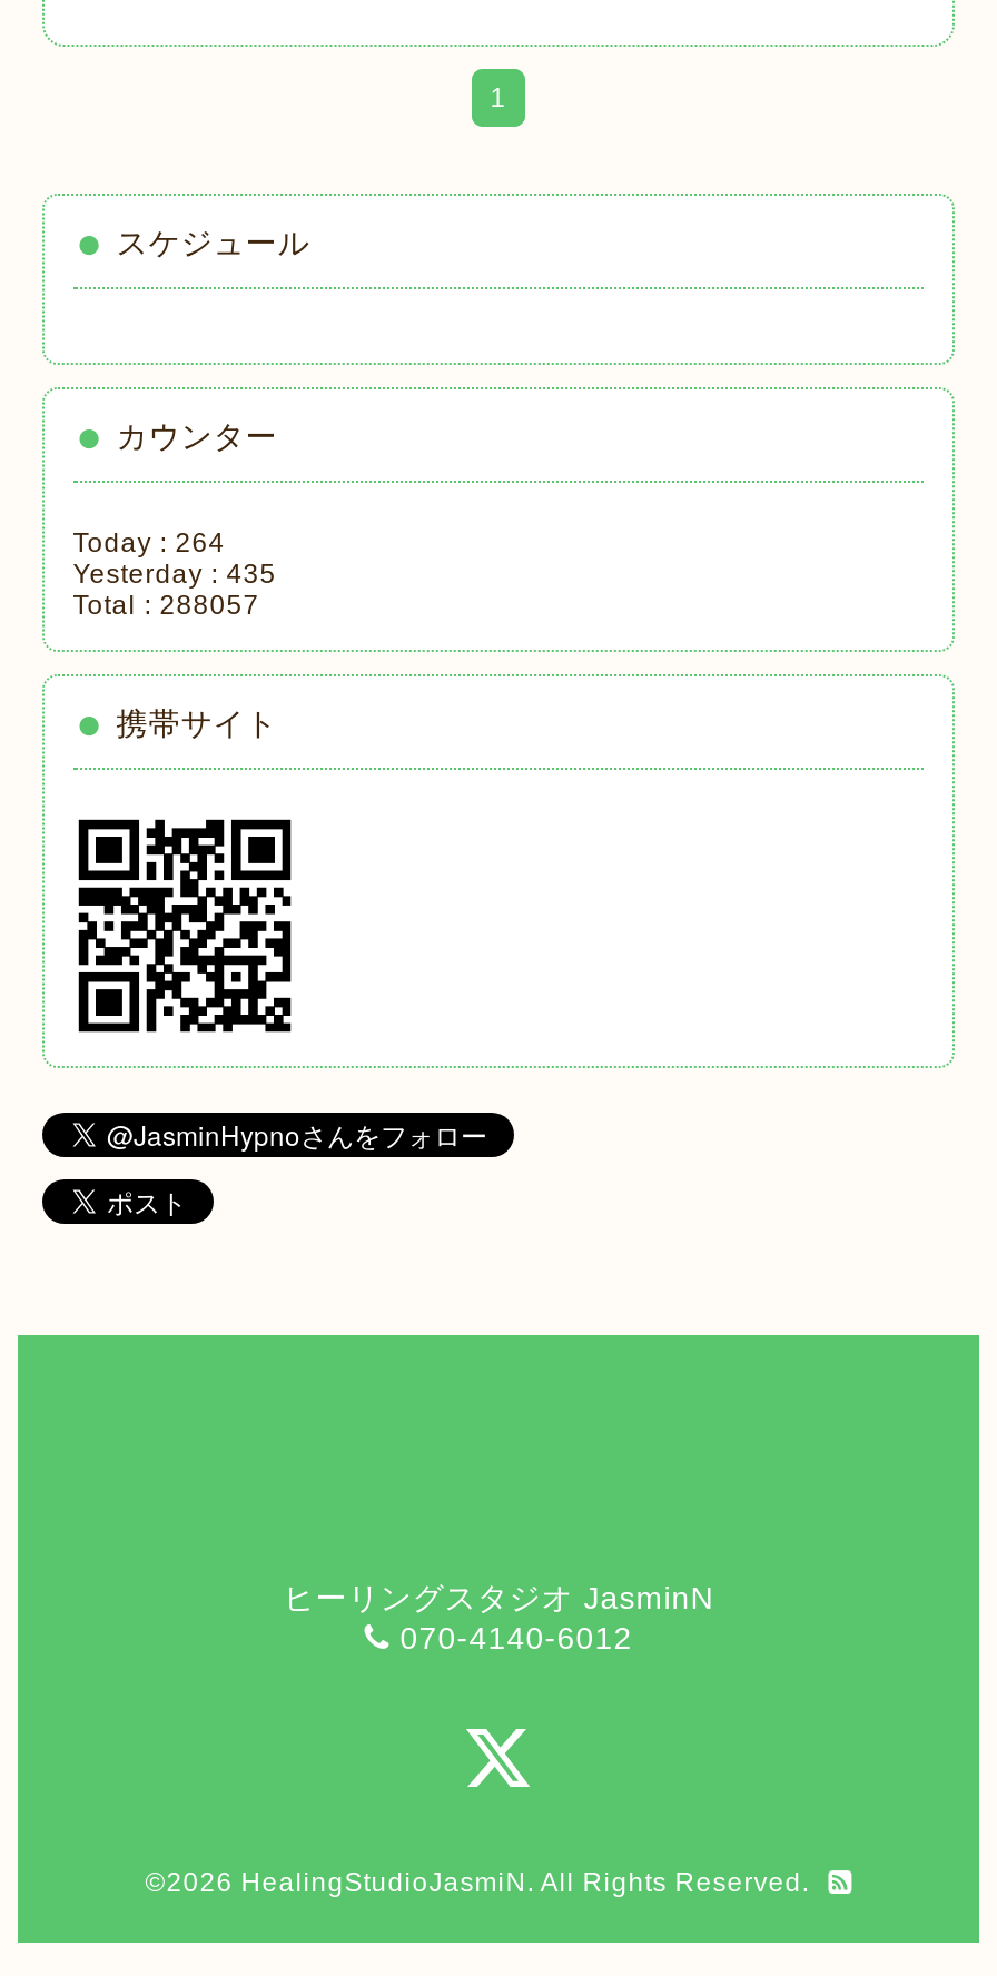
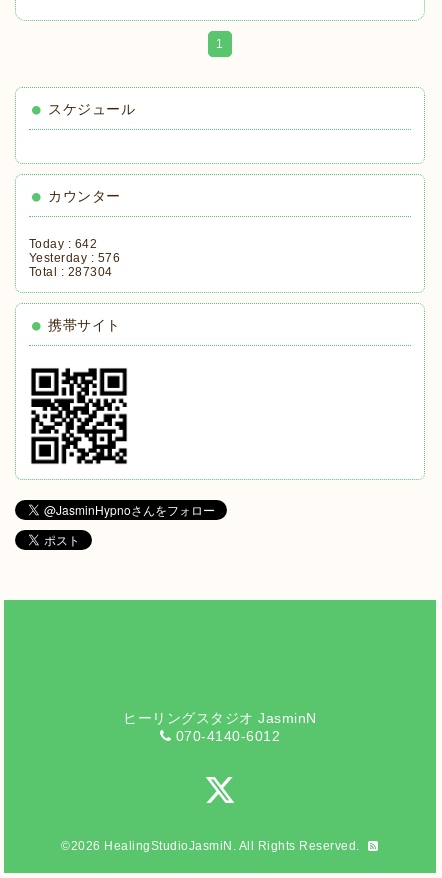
- Today : 264
+ Today : 642

- Yesterday : 435
+ Yesterday : 576

- Total : 288057
+ Total : 287304
